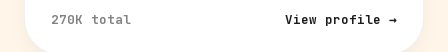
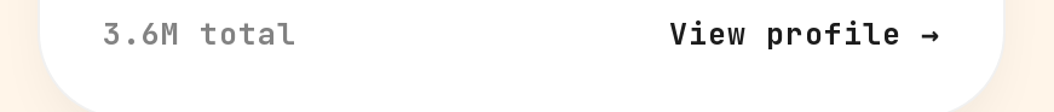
- 270K total
+ 3.6M total
